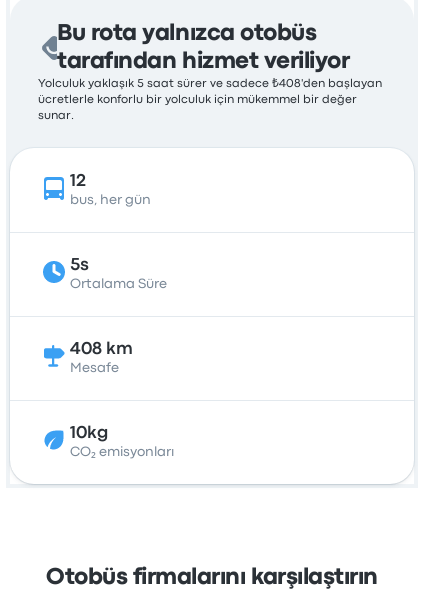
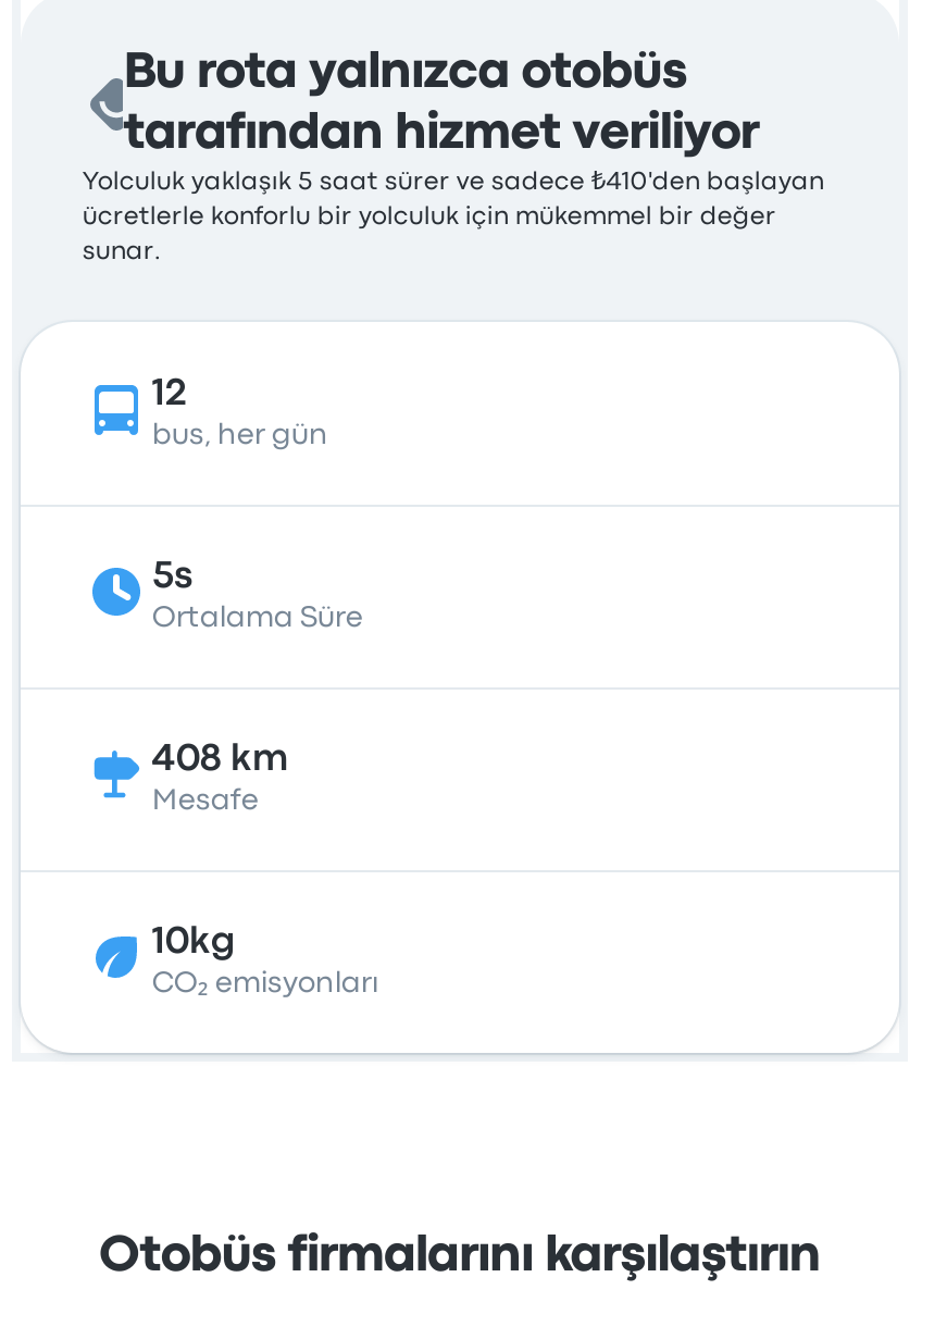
- Yolculuk yaklaşık 5 saat sürer ve sadece ₺408'den başlayan
+ Yolculuk yaklaşık 5 saat sürer ve sadece ₺410'den başlayan
